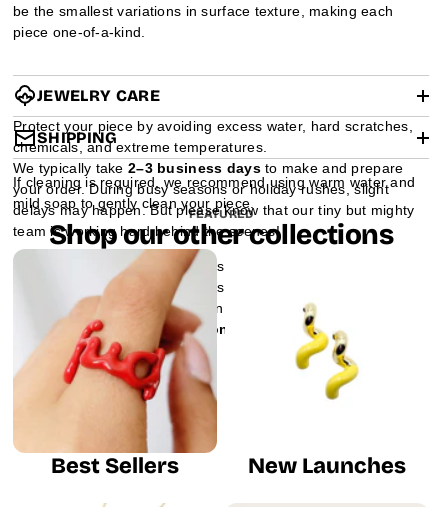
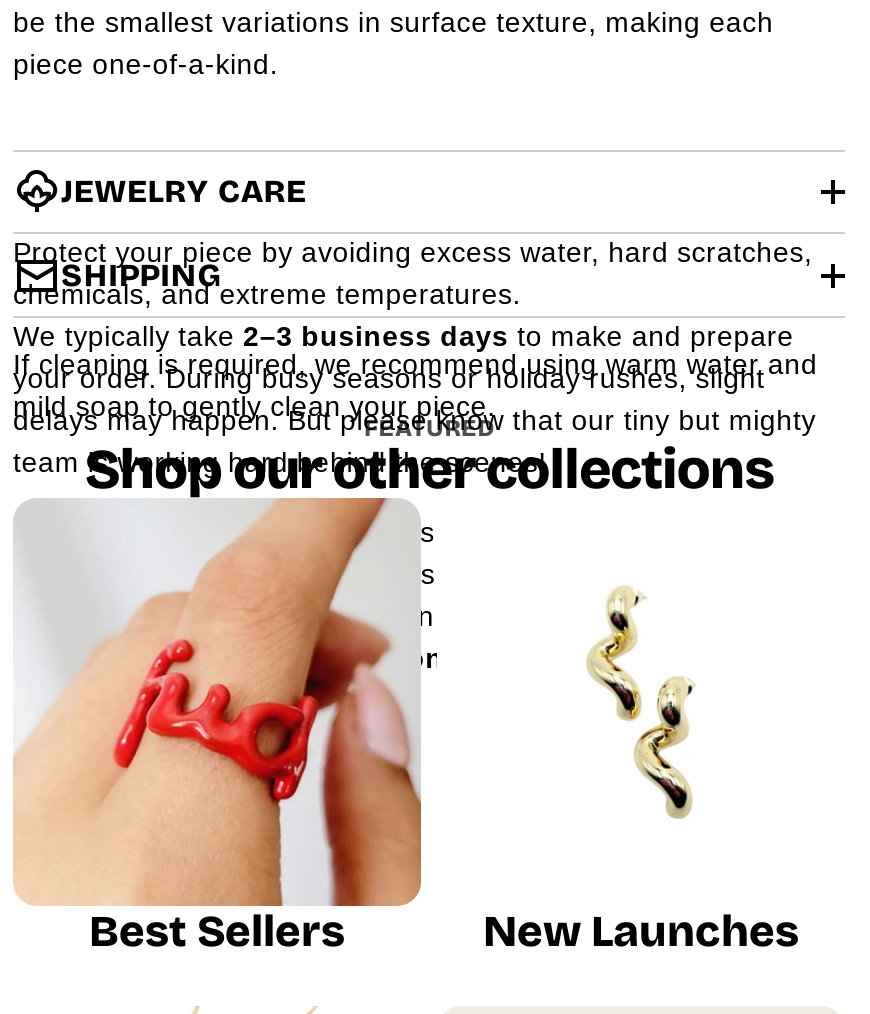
- [image]
+ [image]
